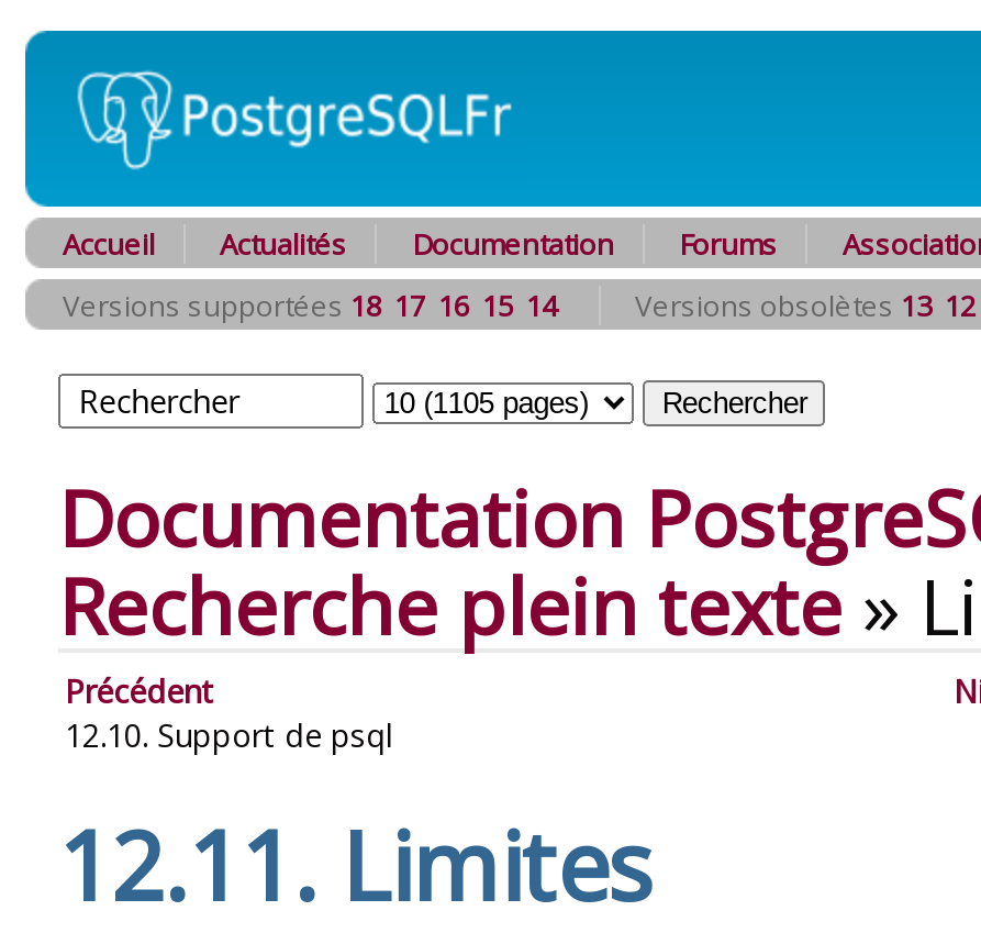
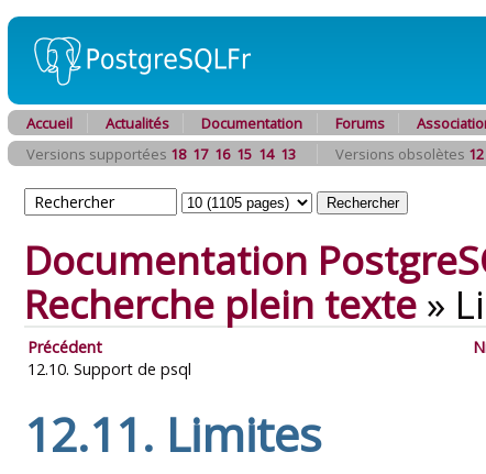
- Versions supportées 18 17 16 15 14
- Versions obsolètes 13 12
+ Versions supportées 18 17 16 15 14 13
+ Versions obsolètes 12
